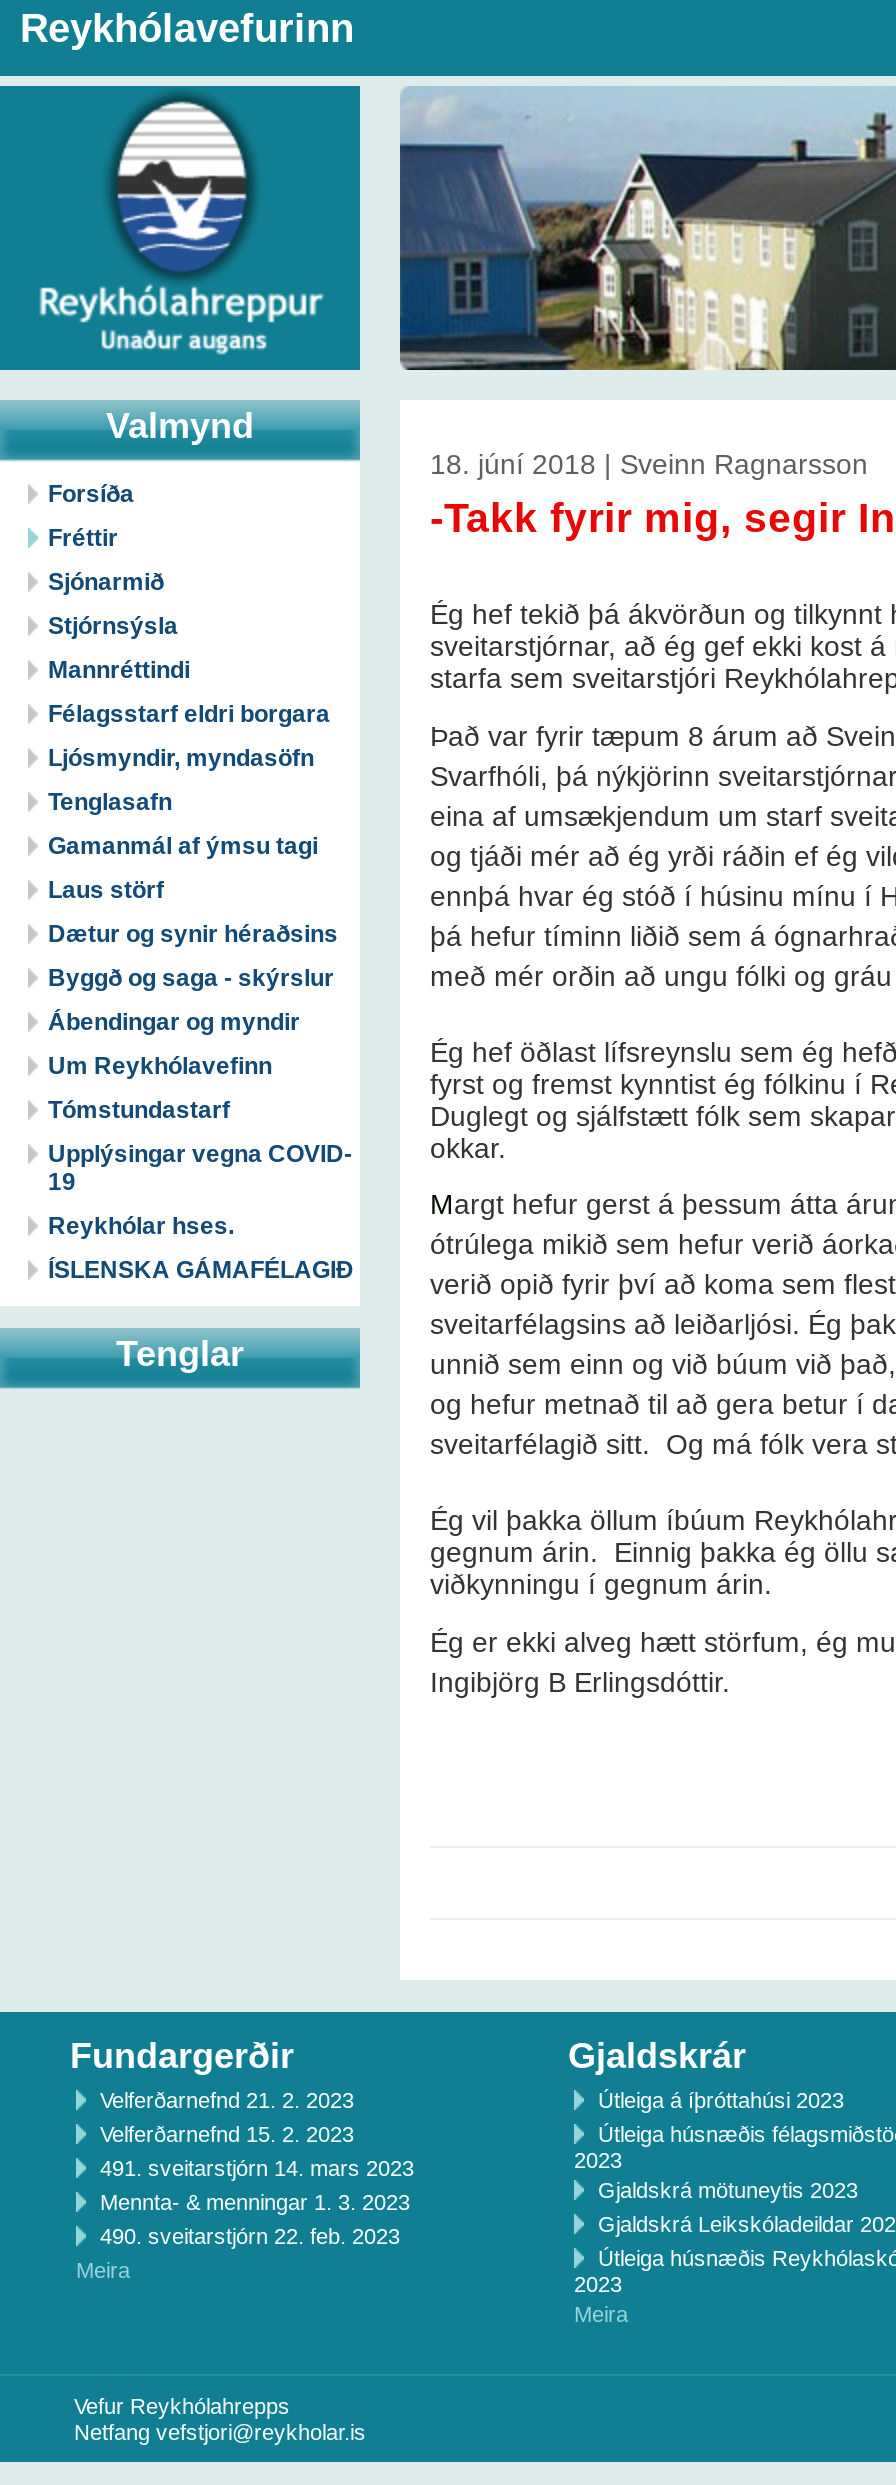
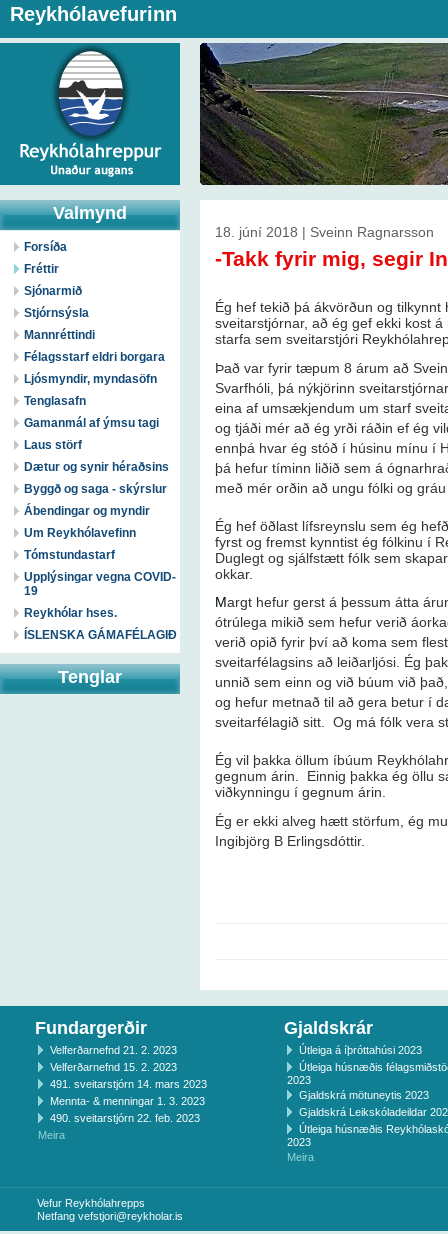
- [image]
+ [image]
